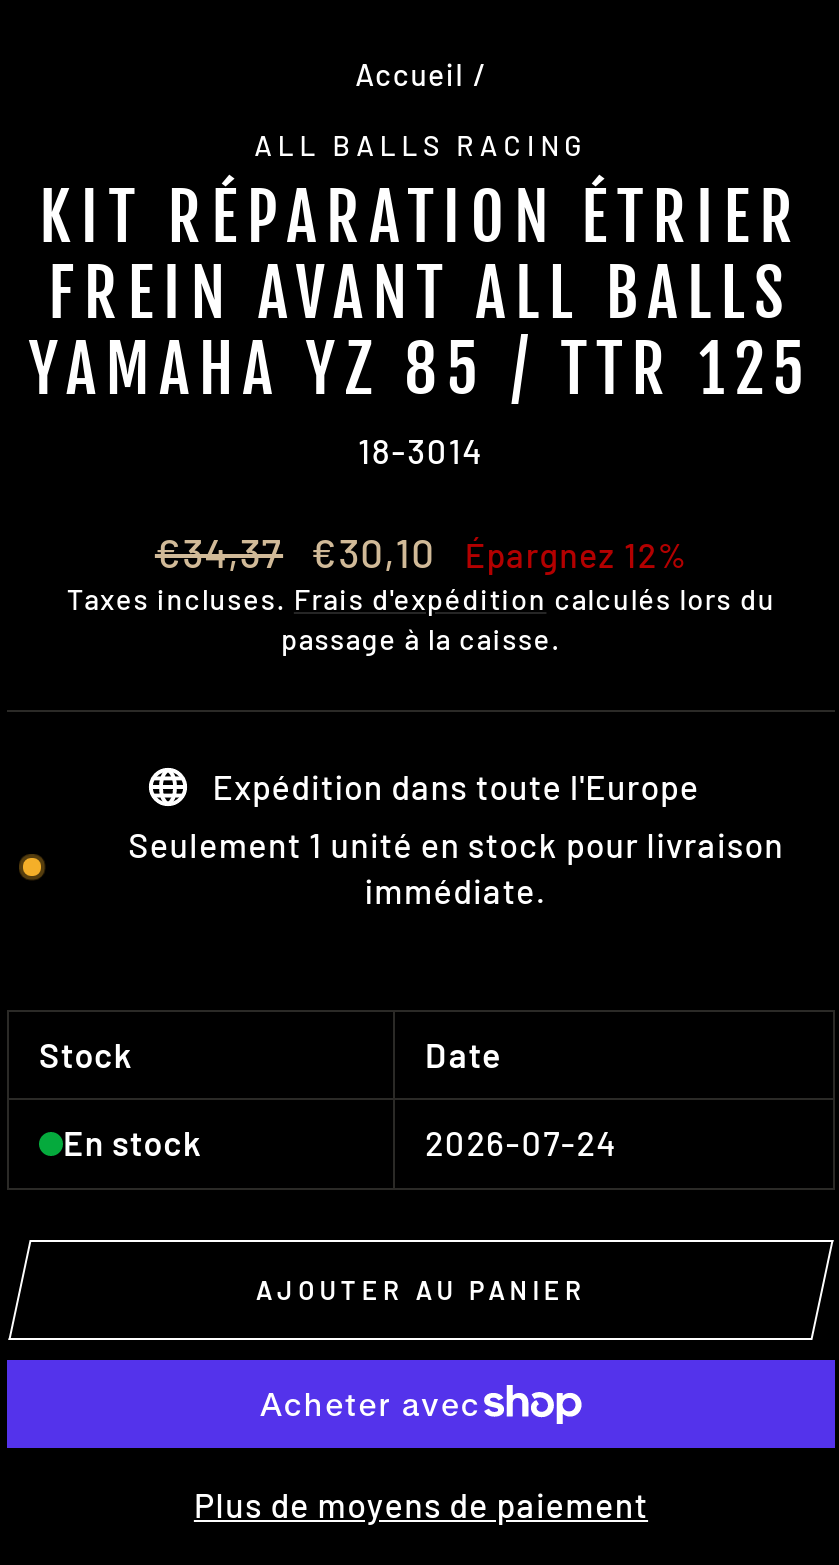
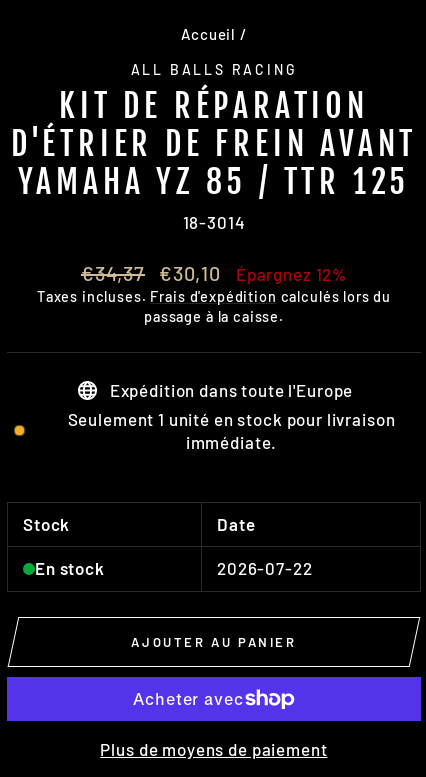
- KIT RÉPARATION ÉTRIER
- FREIN AVANT ALL BALLS
+ KIT DE RÉPARATION
+ D'ÉTRIER DE FREIN AVANT

- 2026-07-24
+ 2026-07-22
